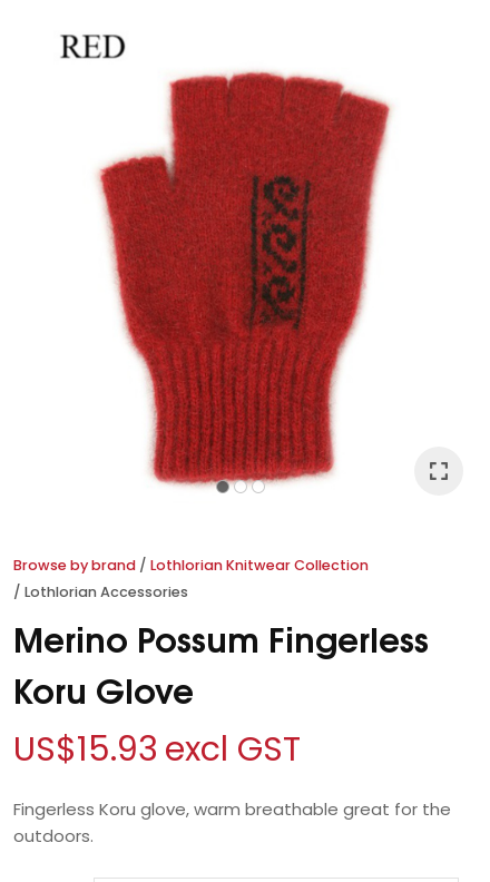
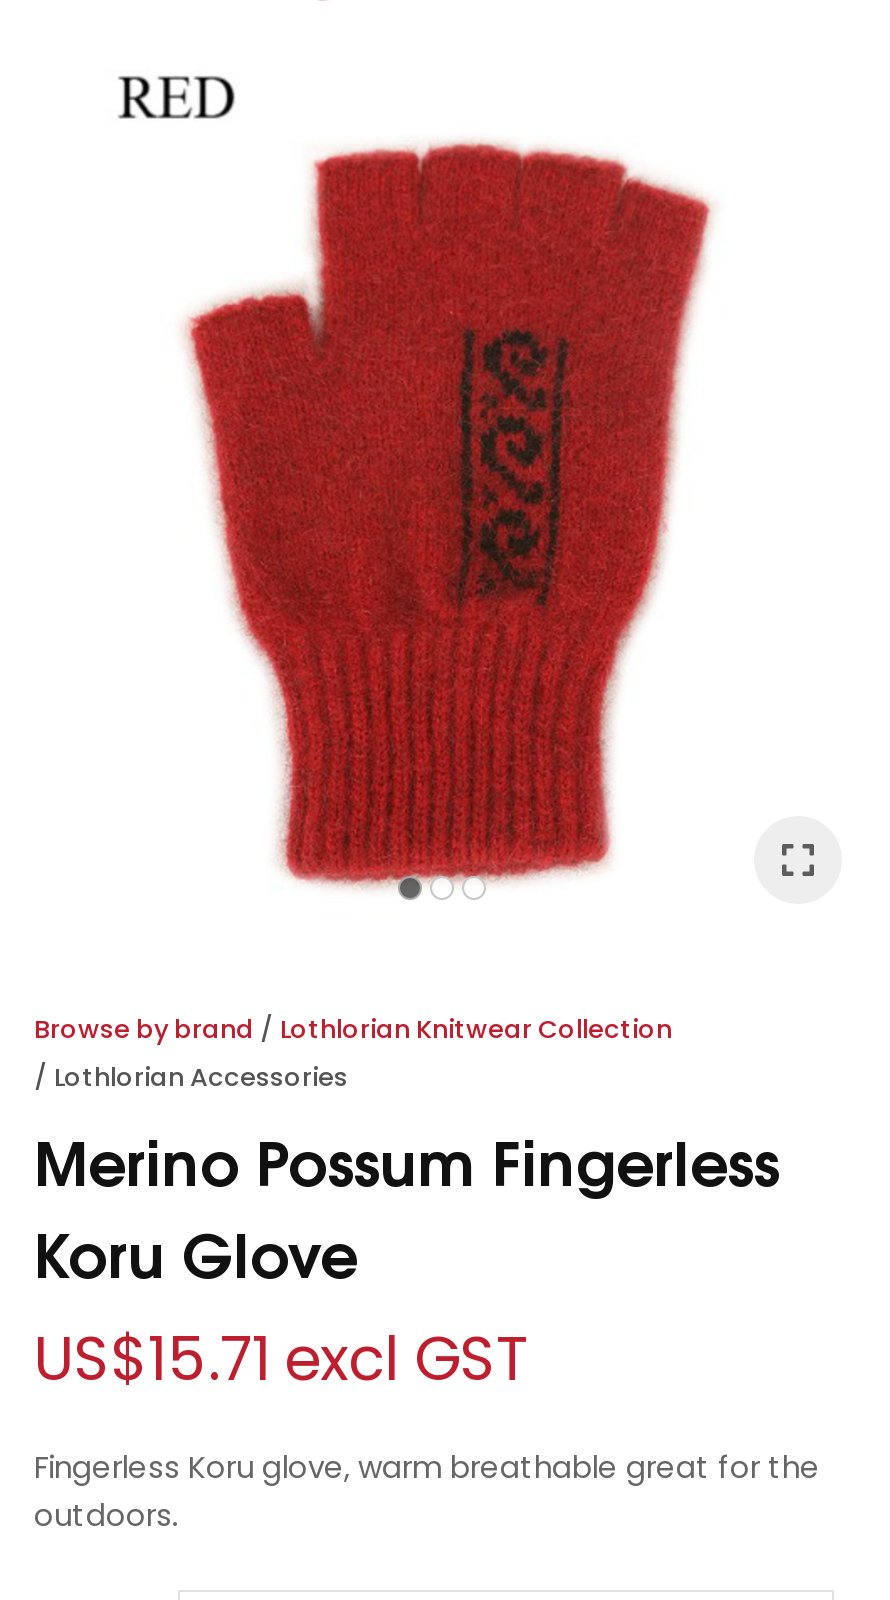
- US$15.93 excl GST
+ US$15.71 excl GST
